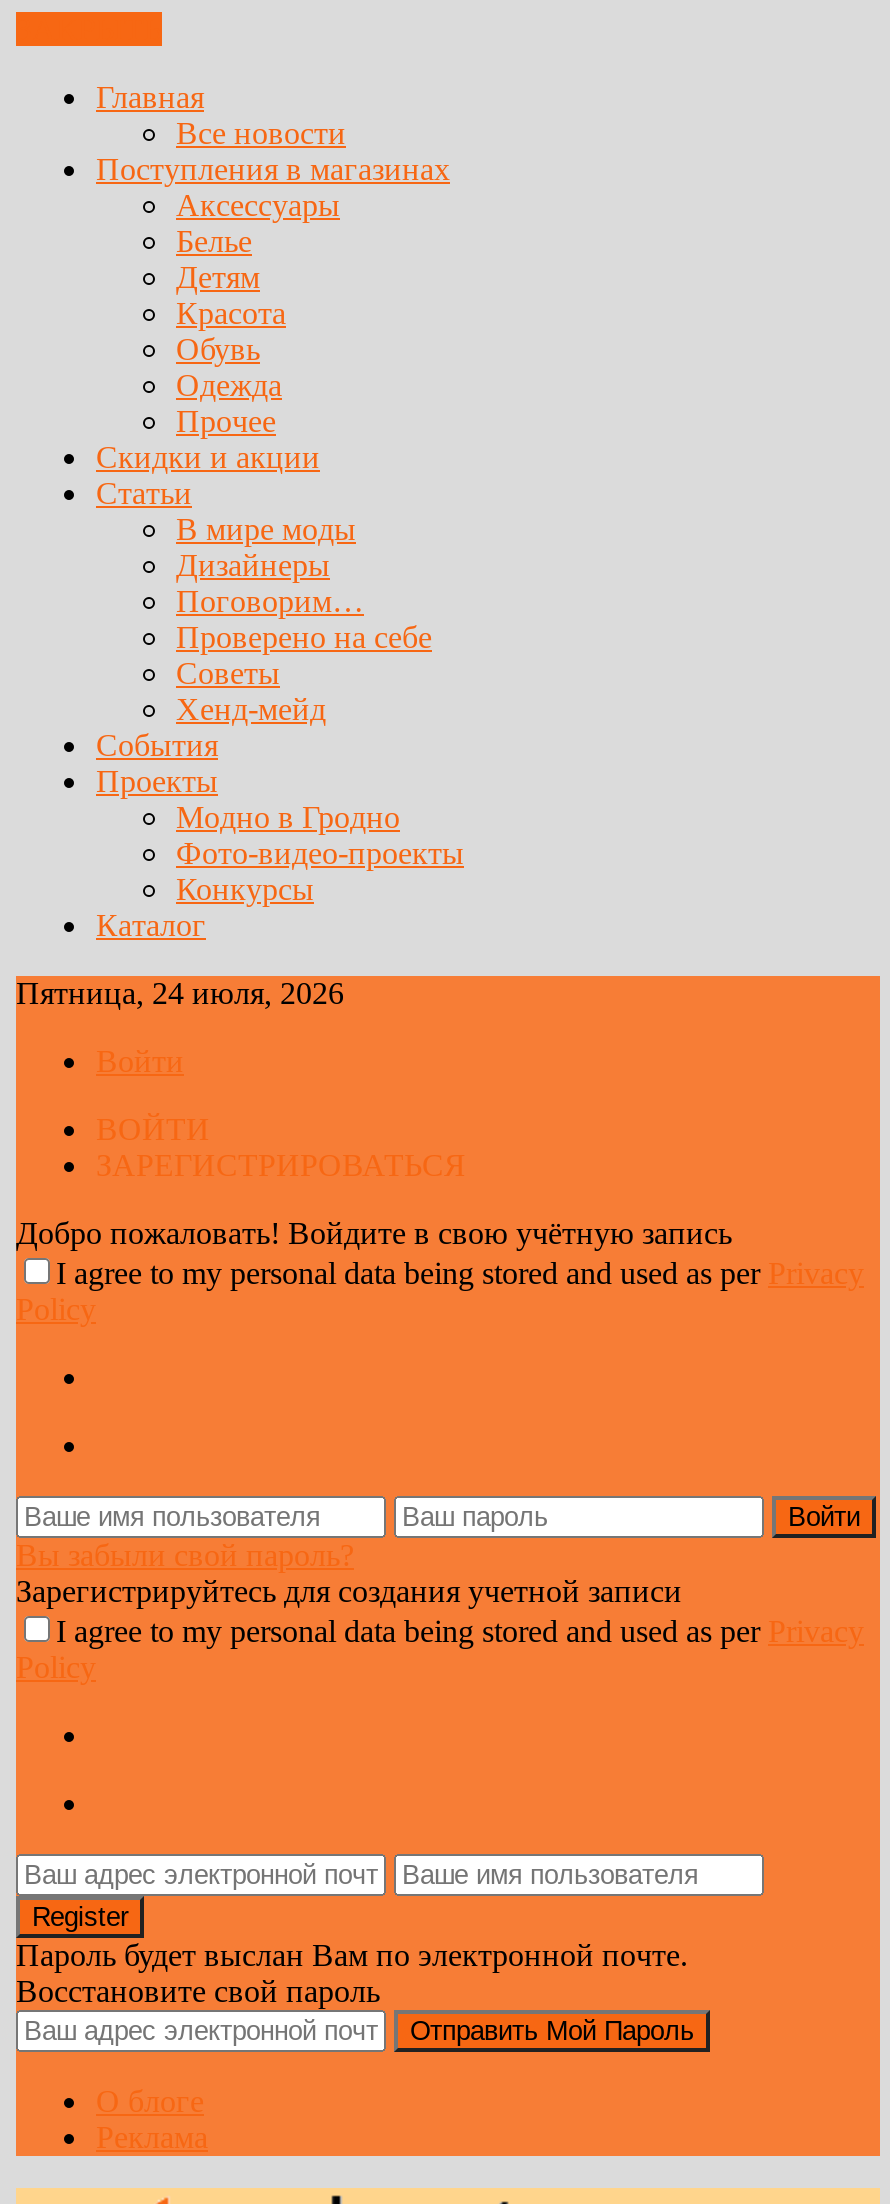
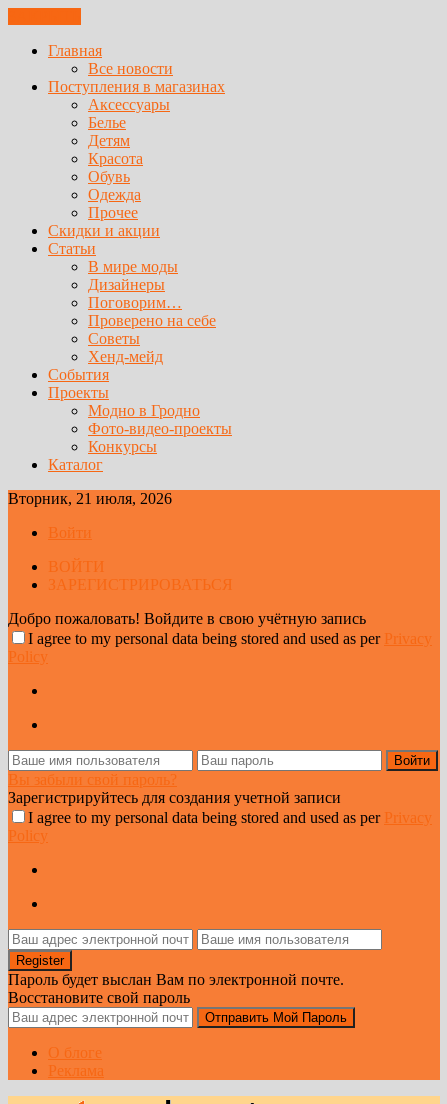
- Пятница, 24 июля, 2026
+ Вторник, 21 июля, 2026
